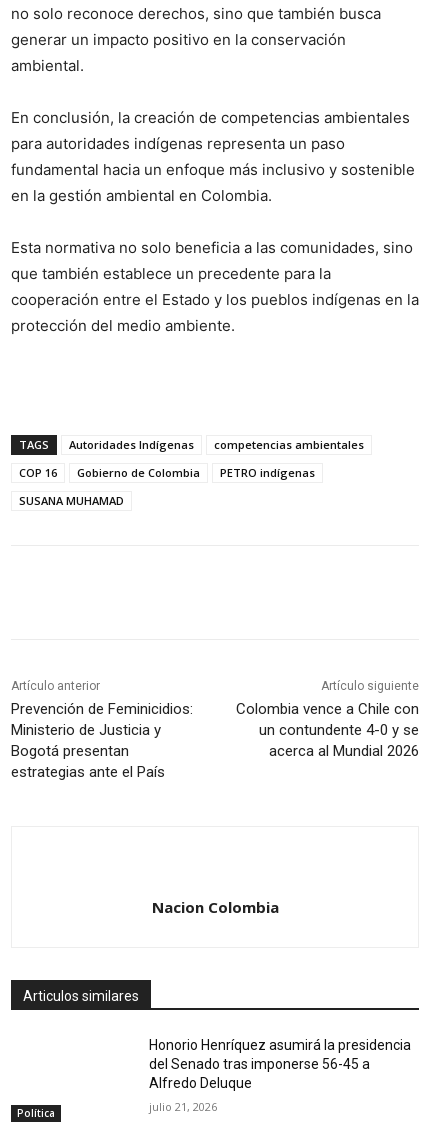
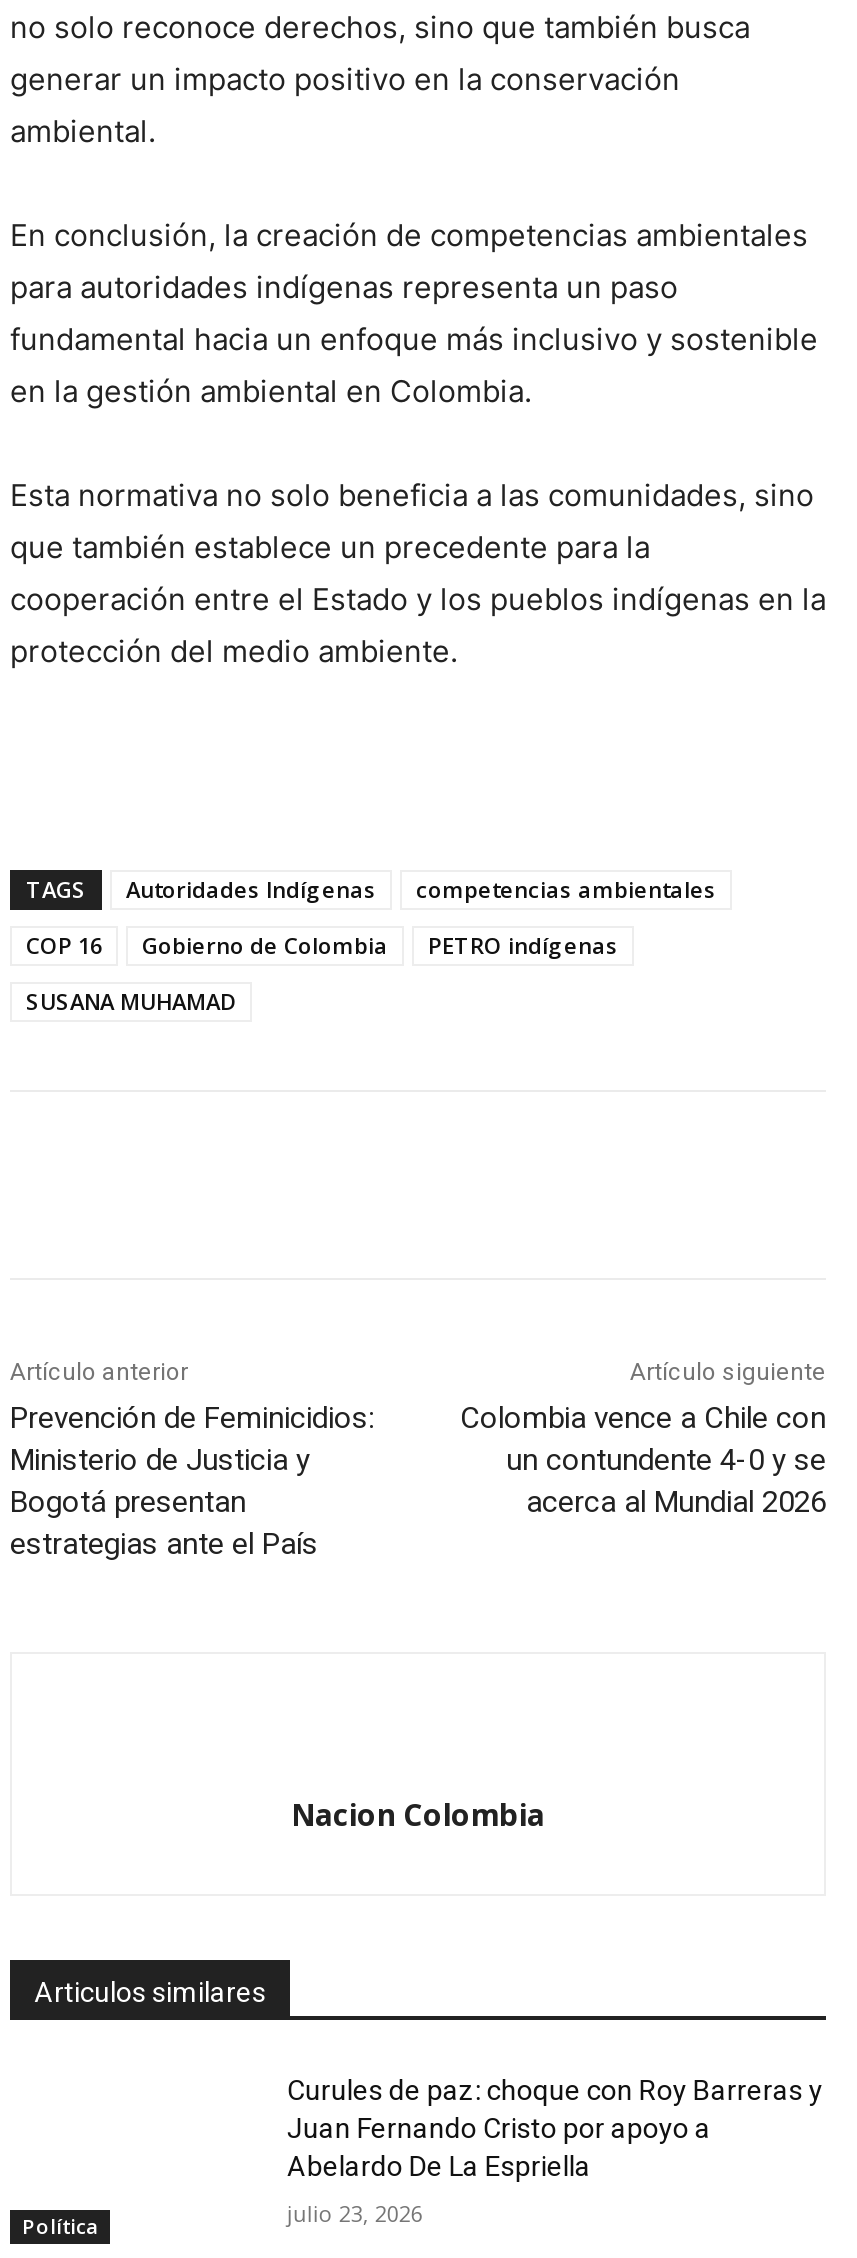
- Honorio Henríquez asumirá la presidencia
- del Senado tras imponerse 56-45 a
- Alfredo Deluque
+ Curules de paz: choque con Roy Barreras y
+ Juan Fernando Cristo por apoyo a
+ Abelardo De La Espriella

- julio 21, 2026
+ julio 23, 2026
